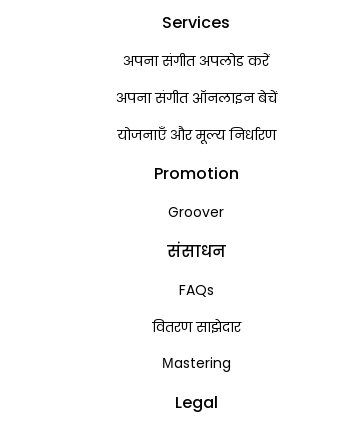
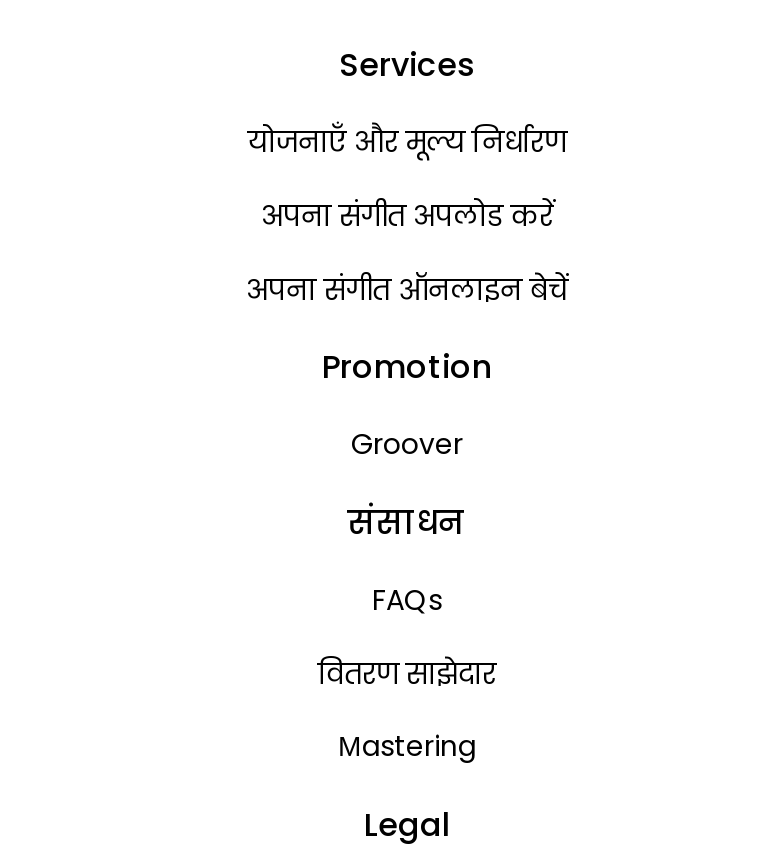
moved down: अपना संगीत अपलोड करें | अपना संगीत ऑनलाइन बेचें

moved up: योजनाएँ और मूल्य निर्धारण
